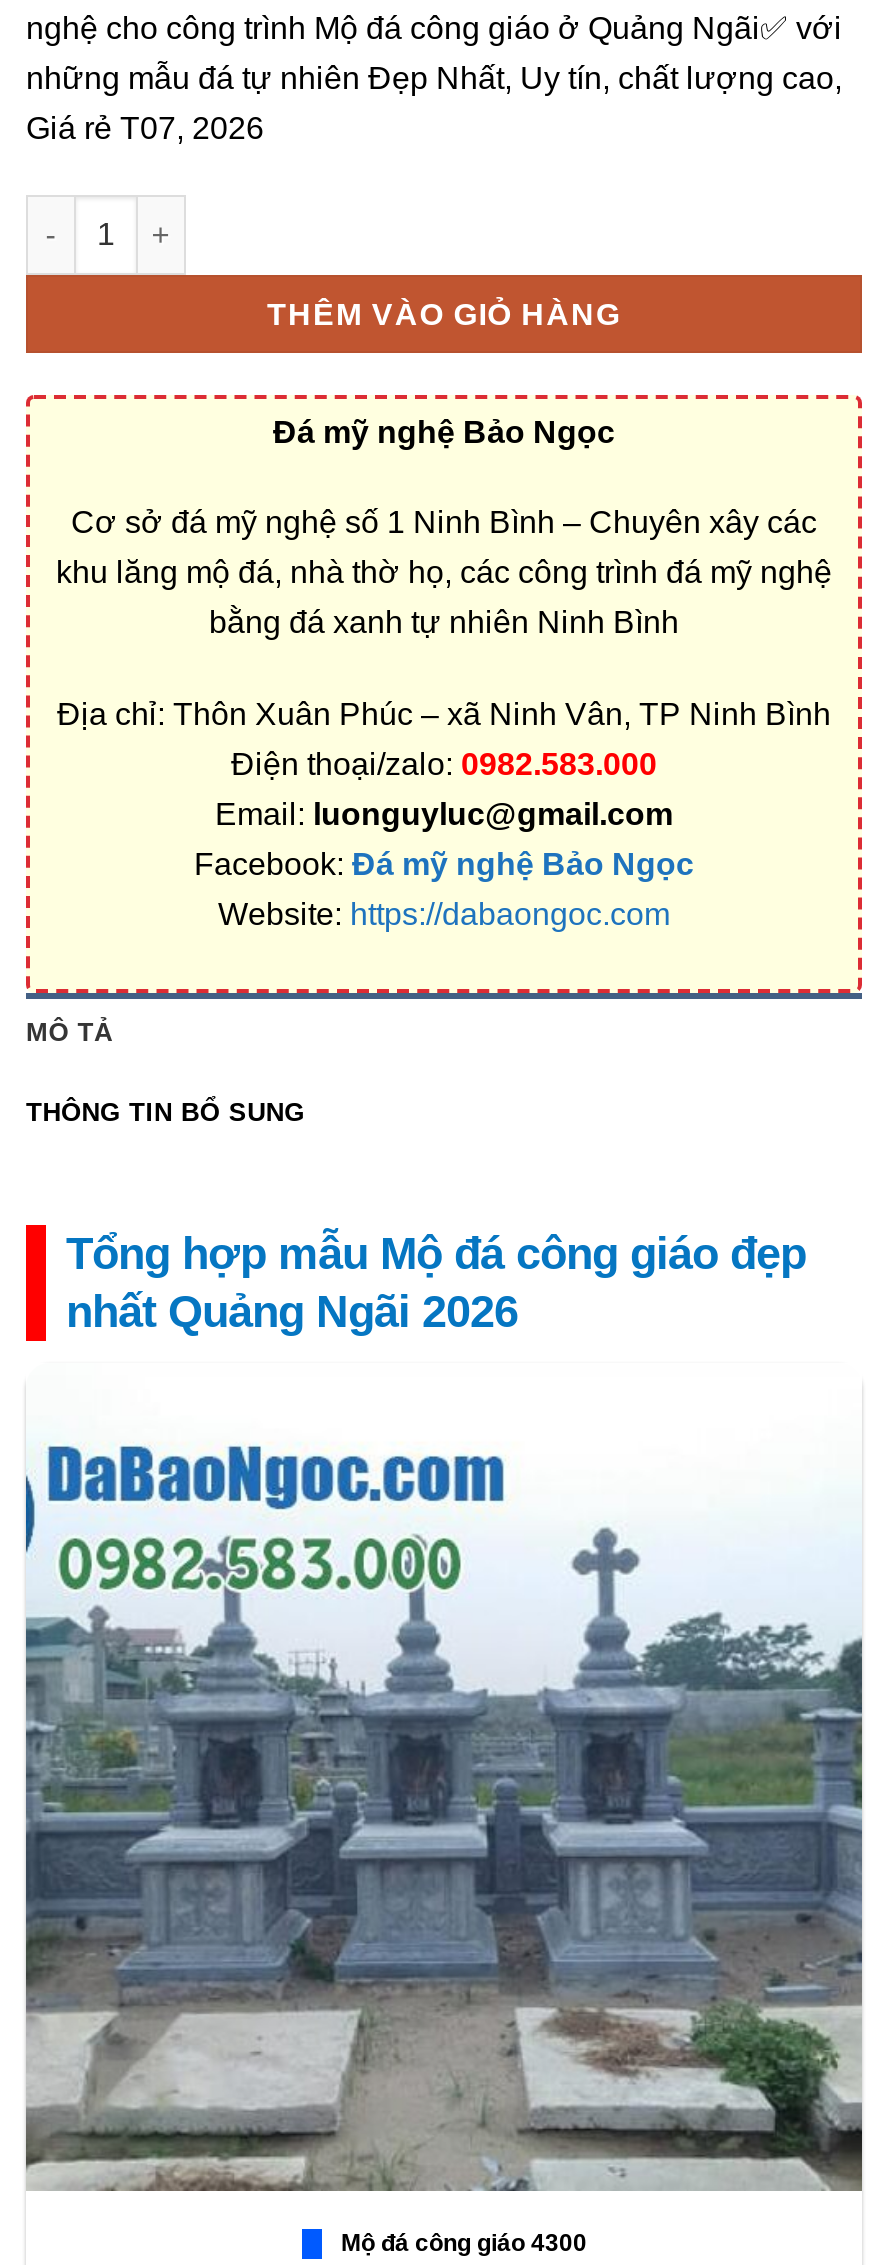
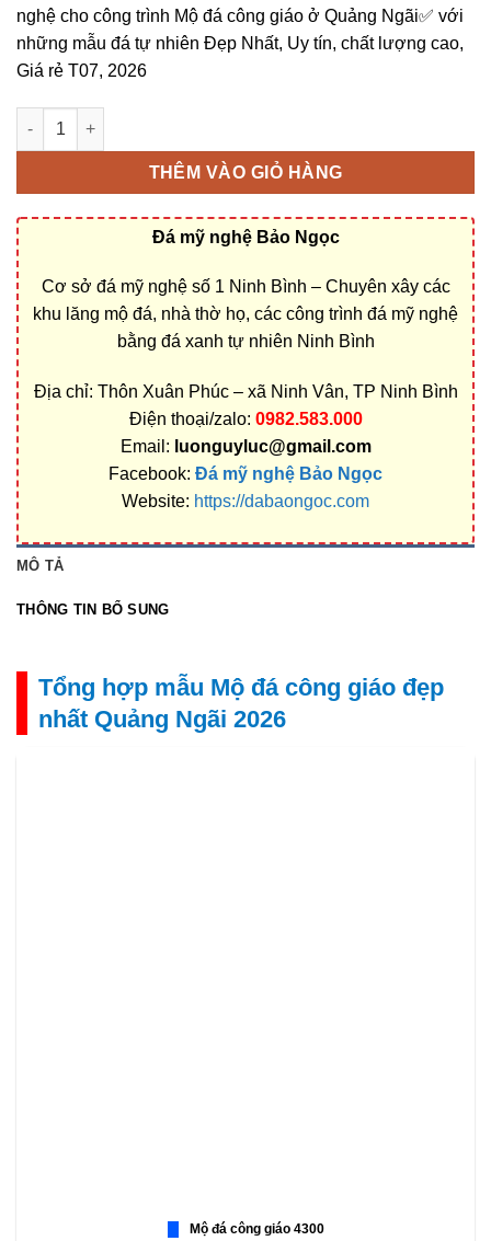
- [image]
